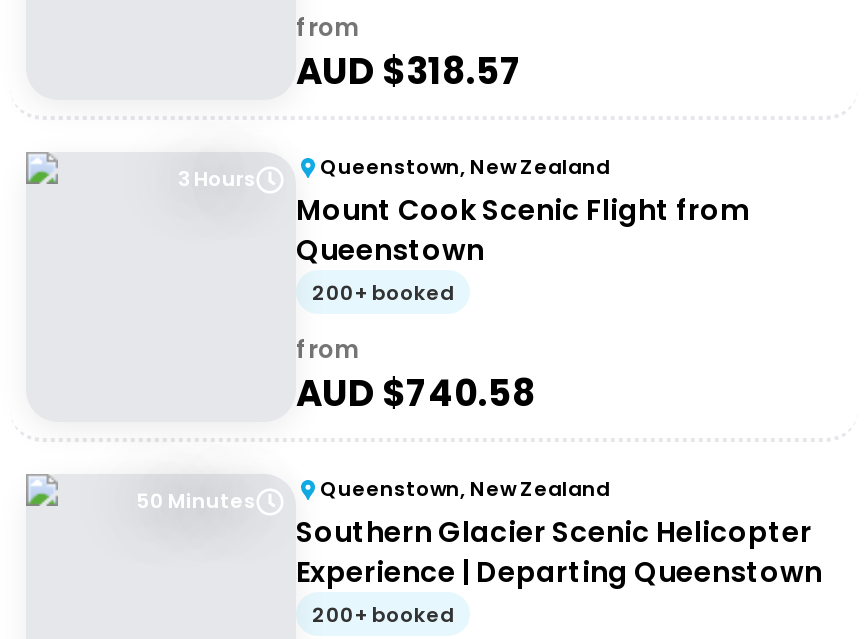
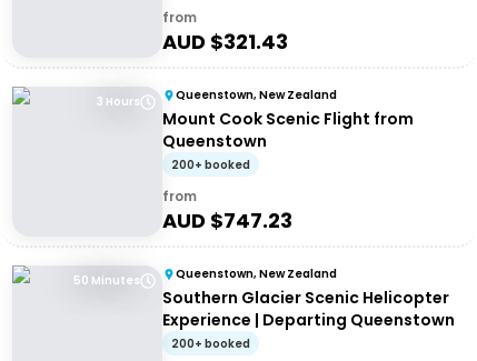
- AUD $318.57
+ AUD $321.43

- AUD $740.58
+ AUD $747.23
